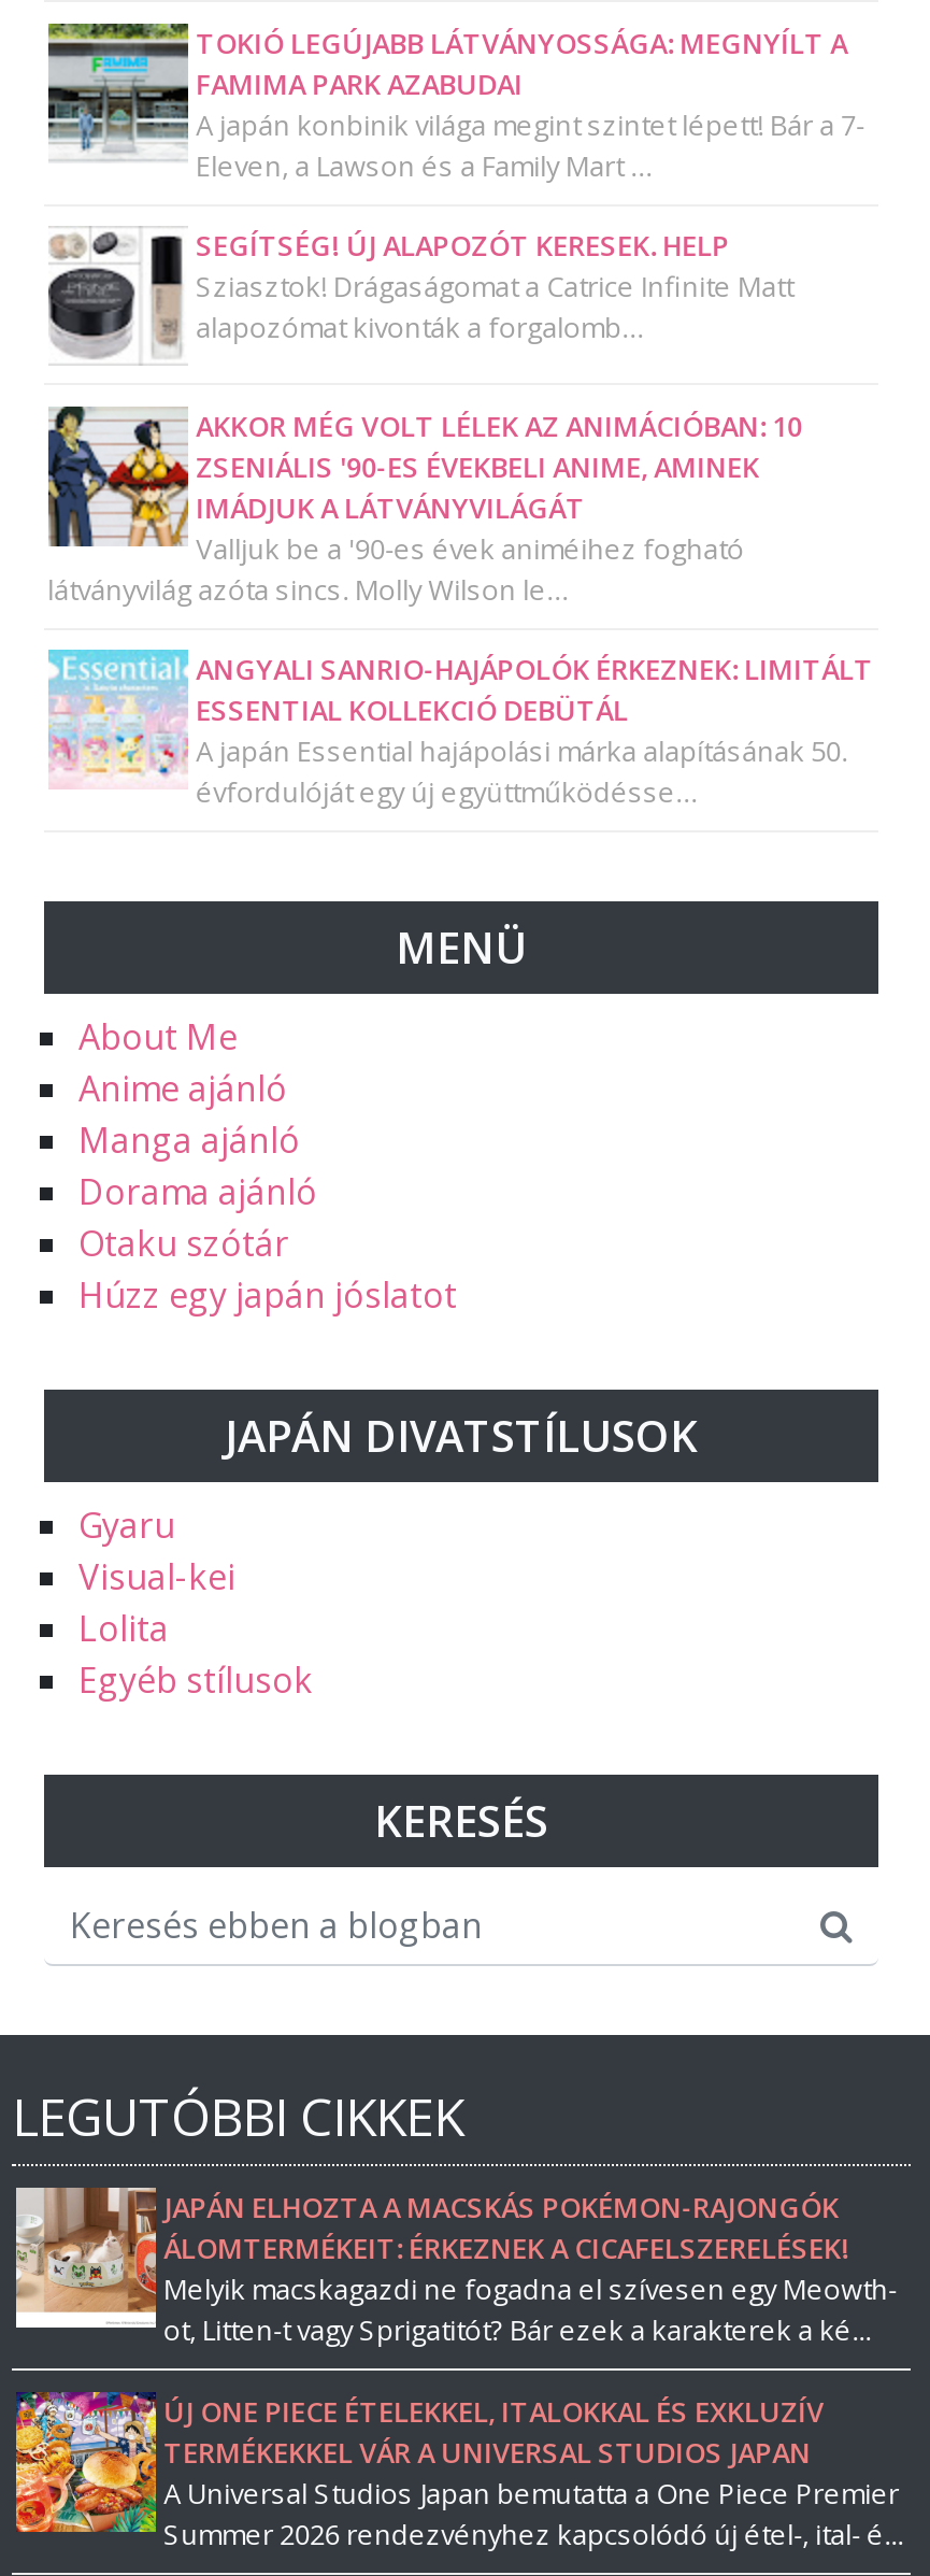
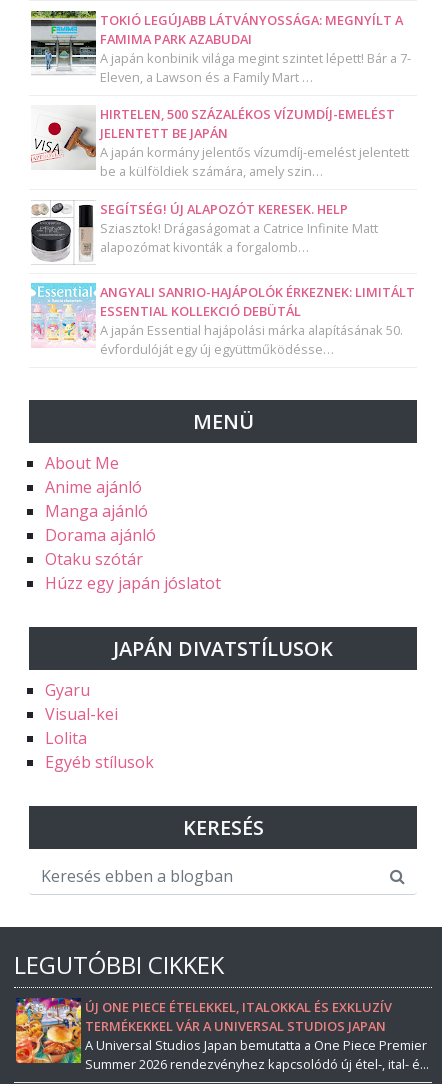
+ [image]
+ HIRTELEN, 500 SZÁZALÉKOS VÍZUMDÍJ-EMELÉST
+ JELENTETT BE JAPÁN
+ A japán kormány jelentős vízumdíj-emelést jelentett
+ be a külföldiek számára, amely szin…

moved down: [image] | SEGÍTSÉG! ÚJ ALAPOZÓT KERESEK. HELP | Sziasztok! Drágaságomat a Catrice Infinite Matt | alapozómat kivonták a forgalomb…

- [image]
- AKKOR MÉG VOLT LÉLEK AZ ANIMÁCIÓBAN: 10
- ZSENIÁLIS '90-ES ÉVEKBELI ANIME, AMINEK
- IMÁDJUK A LÁTVÁNYVILÁGÁT
- Valljuk be a '90-es évek animéihez fogható
- látványvilág azóta sincs. Molly Wilson le…

- [image]
- JAPÁN ELHOZTA A MACSKÁS POKÉMON-RAJONGÓK
- ÁLOMTERMÉKEIT: ÉRKEZNEK A CICAFELSZERELÉSEK!
- Melyik macskagazdi ne fogadna el szívesen egy Meowth-
- ot, Litten-t vagy Sprigatitót? Bár ezek a karakterek a ké...
